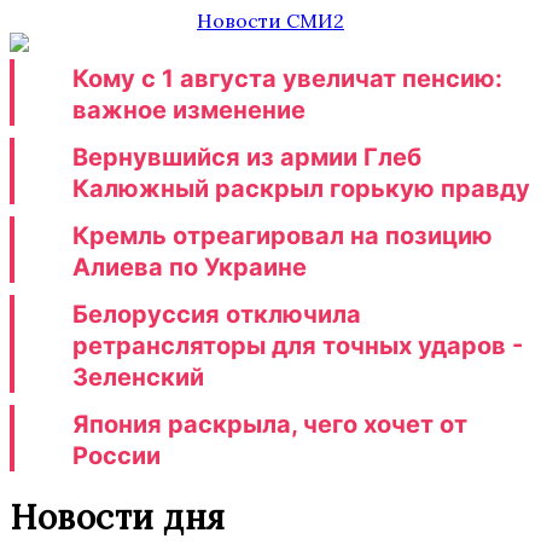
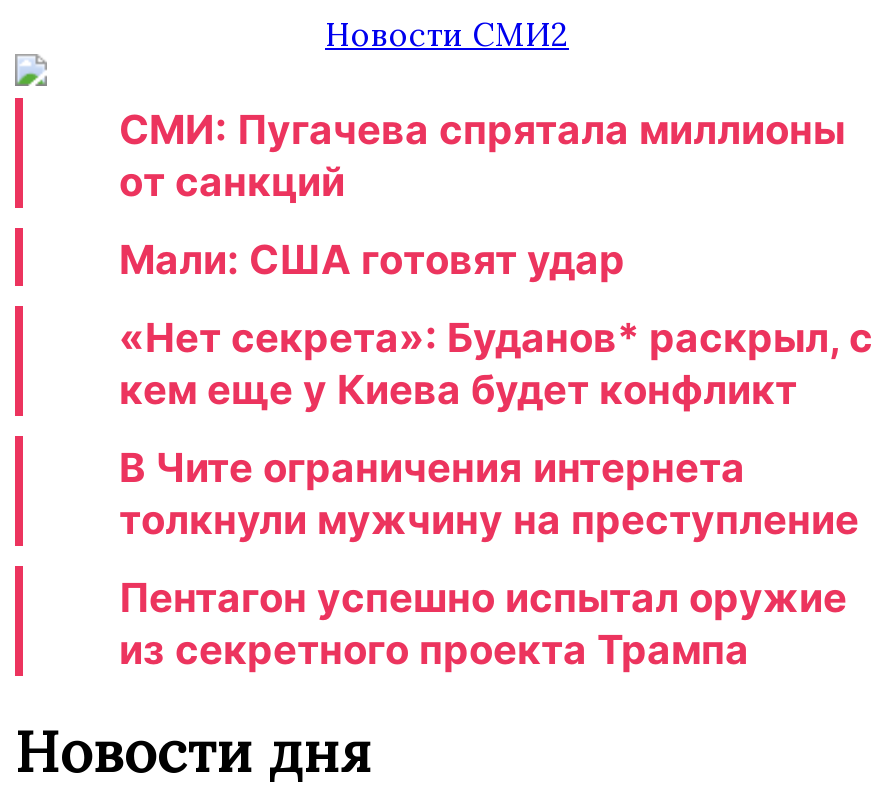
- Кому с 1 августа увеличат пенсию:
- важное изменение
+ СМИ: Пугачева спрятала миллионы
+ от санкций

- Вернувшийся из армии Глеб
- Калюжный раскрыл горькую правду
+ Мали: США готовят удар

- Кремль отреагировал на позицию
- Алиева по Украине
+ «Нет секрета»: Буданов* раскрыл, с
+ кем еще у Киева будет конфликт

- Белоруссия отключила
- ретрансляторы для точных ударов -
- Зеленский
+ В Чите ограничения интернета
+ толкнули мужчину на преступление

- Япония раскрыла, чего хочет от
- России
+ Пентагон успешно испытал оружие
+ из секретного проекта Трампа
